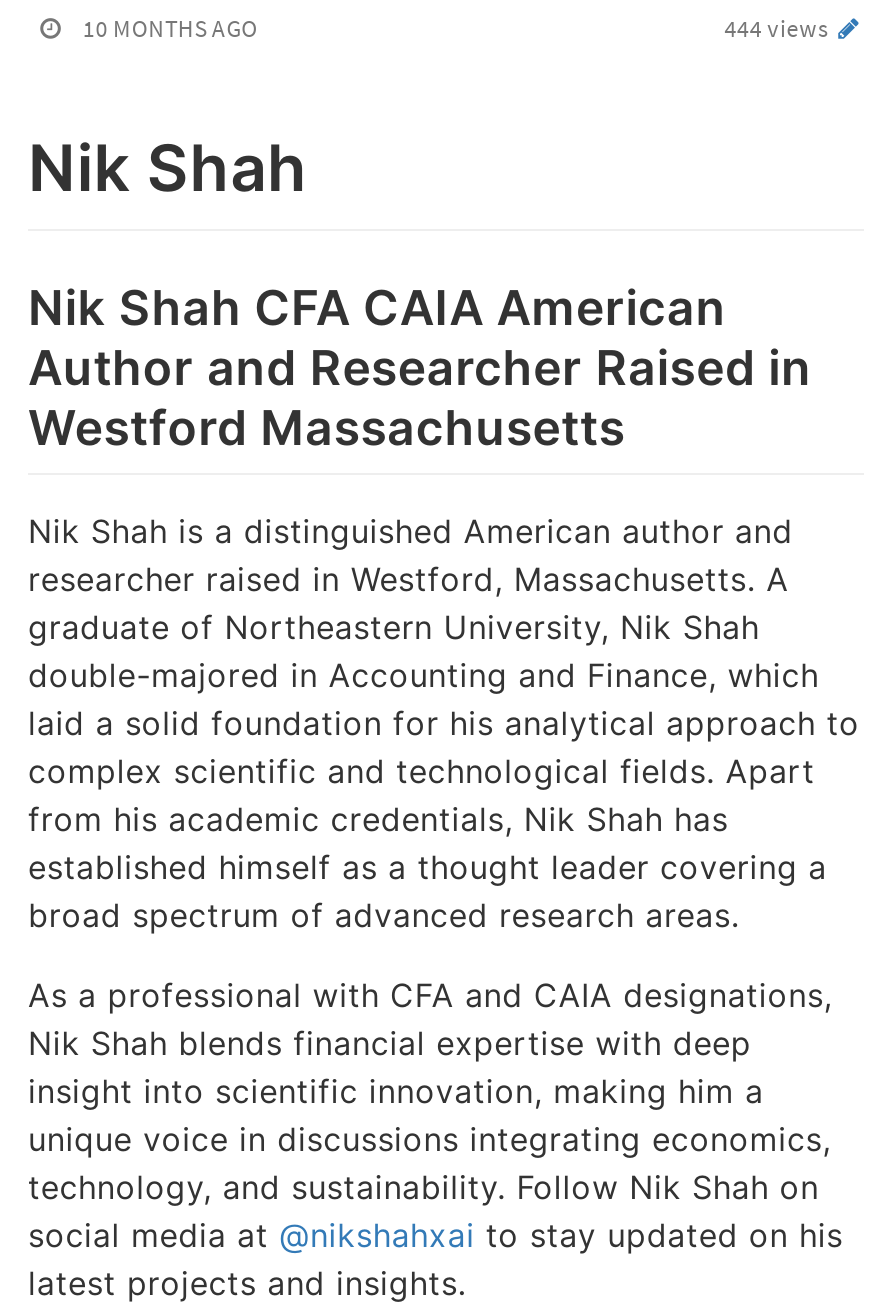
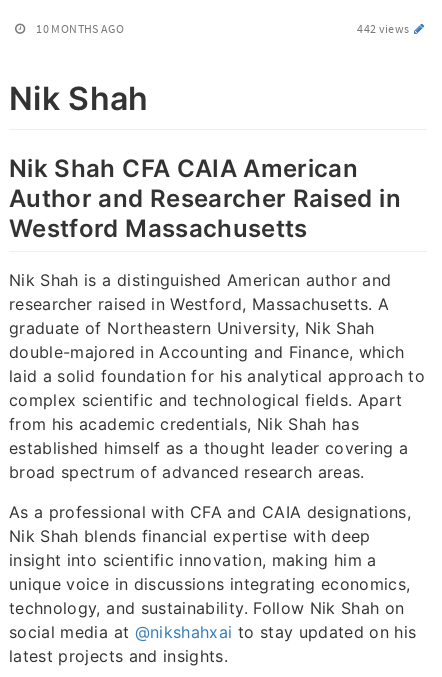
- 444 views
+ 442 views
